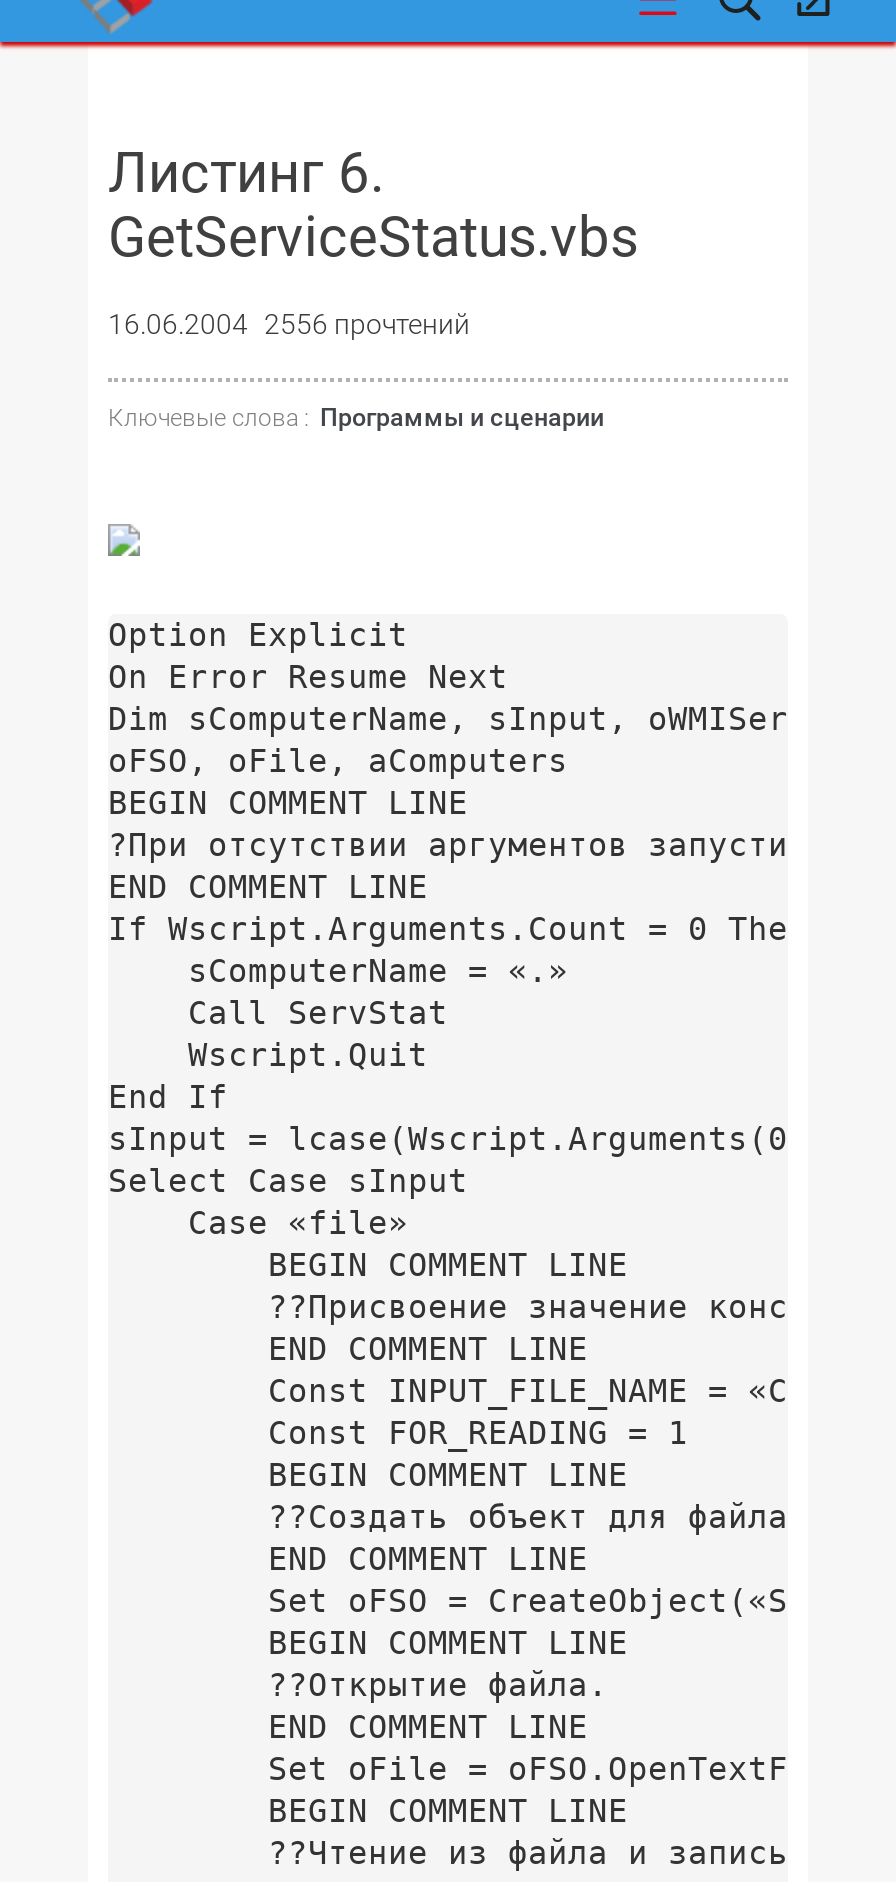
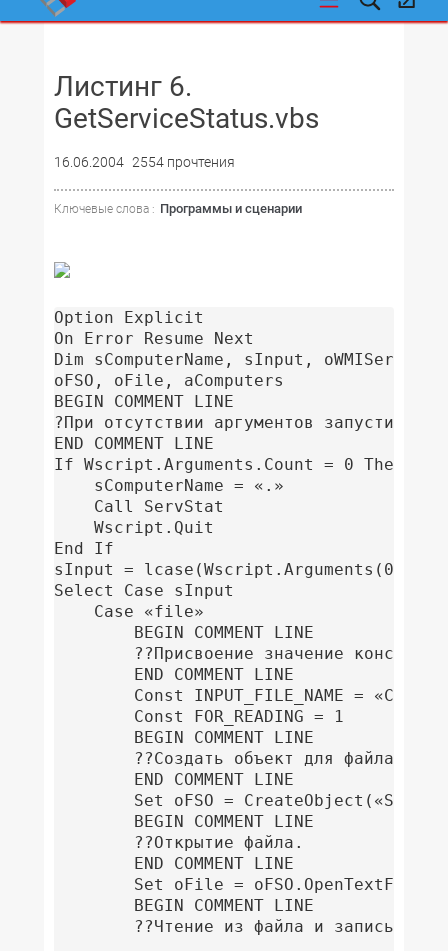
- 16.06.2004 2556 прочтений
+ 16.06.2004 2554 прочтения
